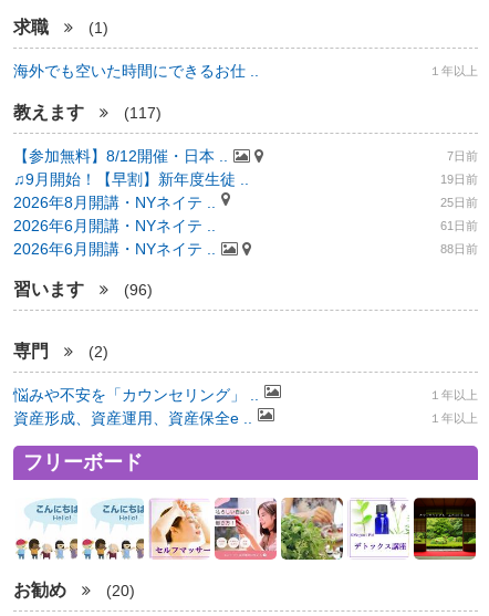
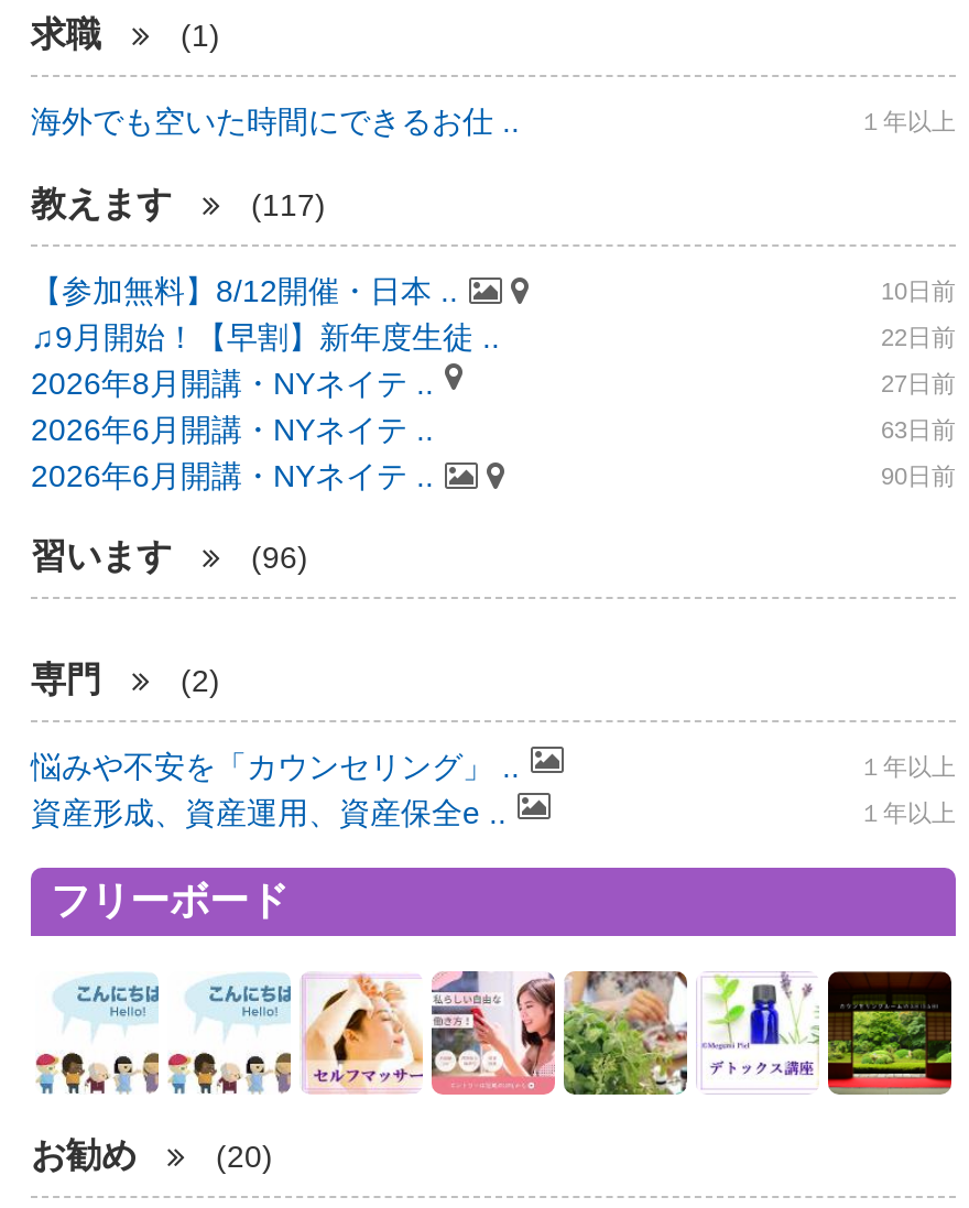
- 7日前
+ 10日前

- 19日前
+ 22日前

- 25日前
+ 27日前

- 61日前
+ 63日前

- 88日前
+ 90日前
